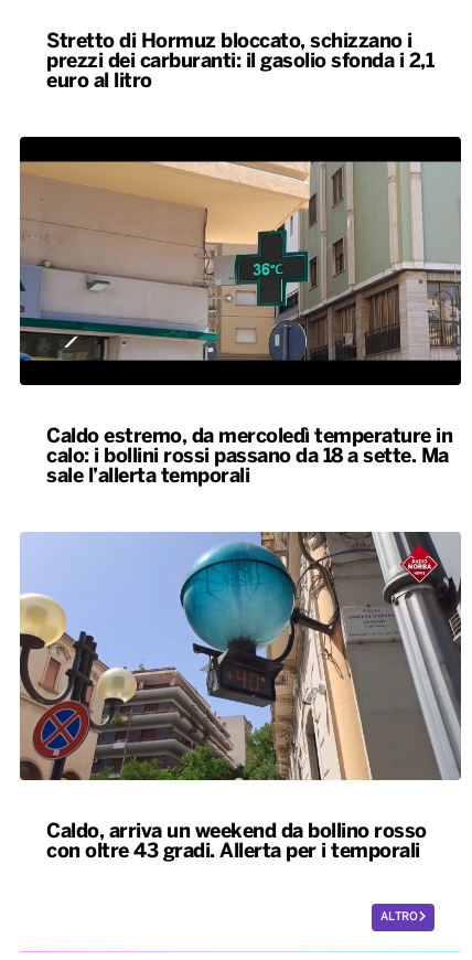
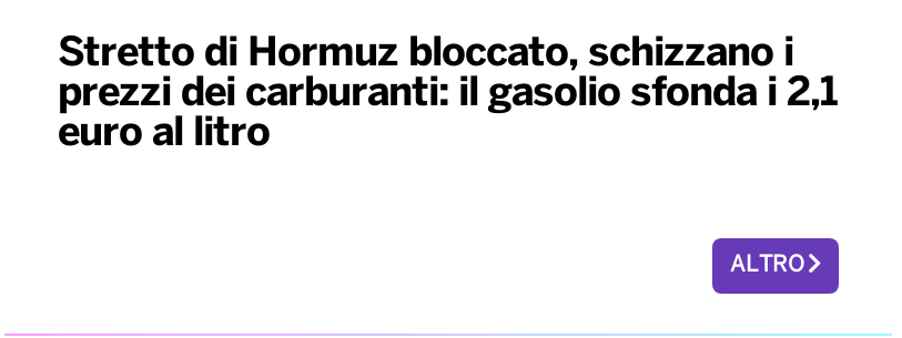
- [image]
- Caldo estremo, da mercoledì temperature in
- calo: i bollini rossi passano da 18 a sette. Ma
- sale l’allerta temporali

- [image]
- Caldo, arriva un weekend da bollino rosso
- con oltre 43 gradi. Allerta per i temporali
